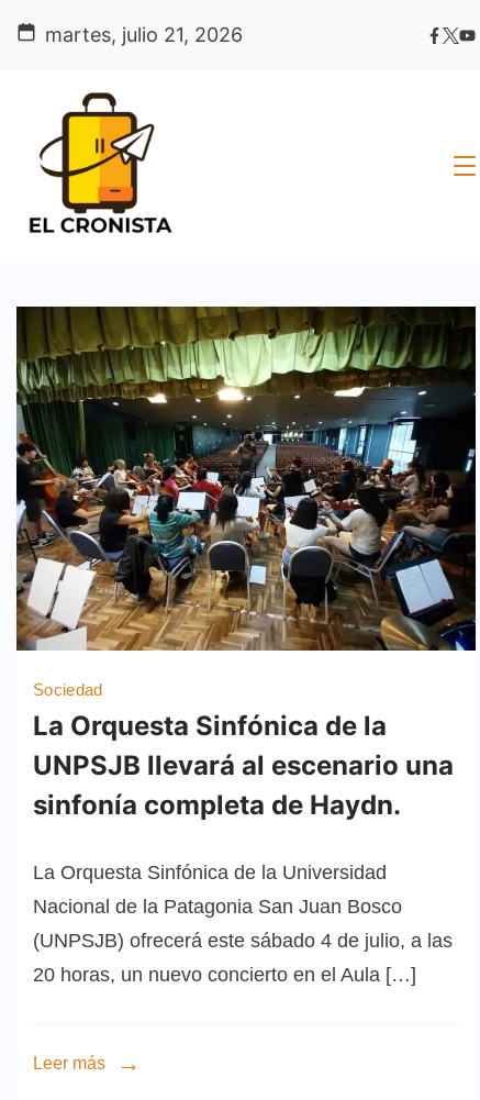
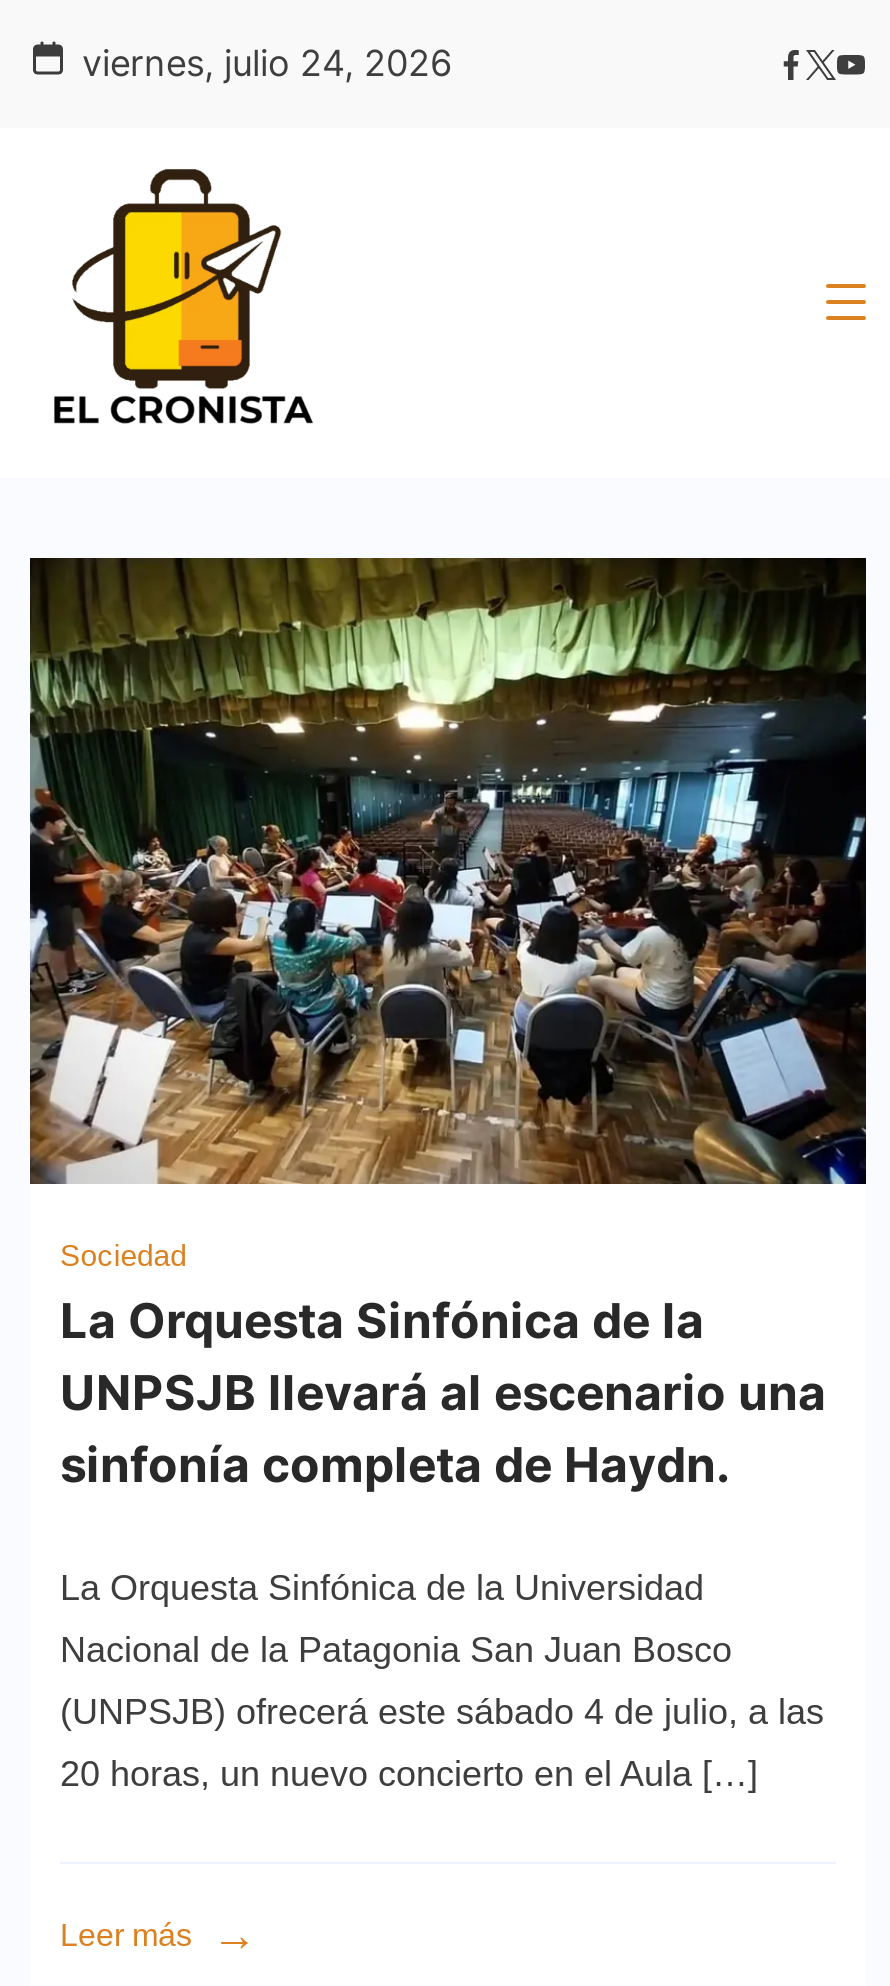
- martes, julio 21, 2026
+ viernes, julio 24, 2026
